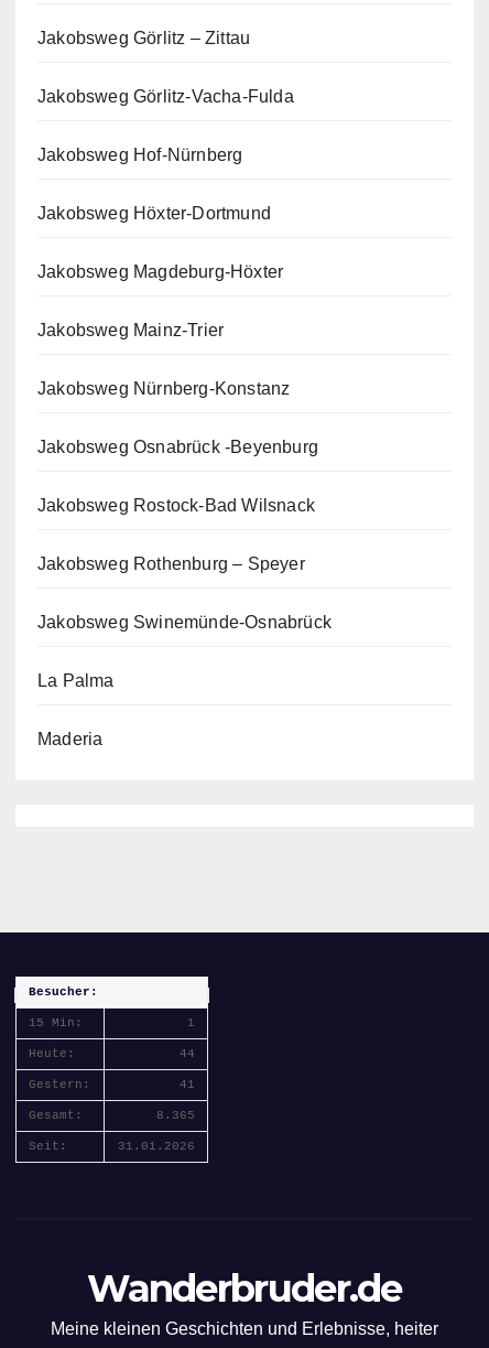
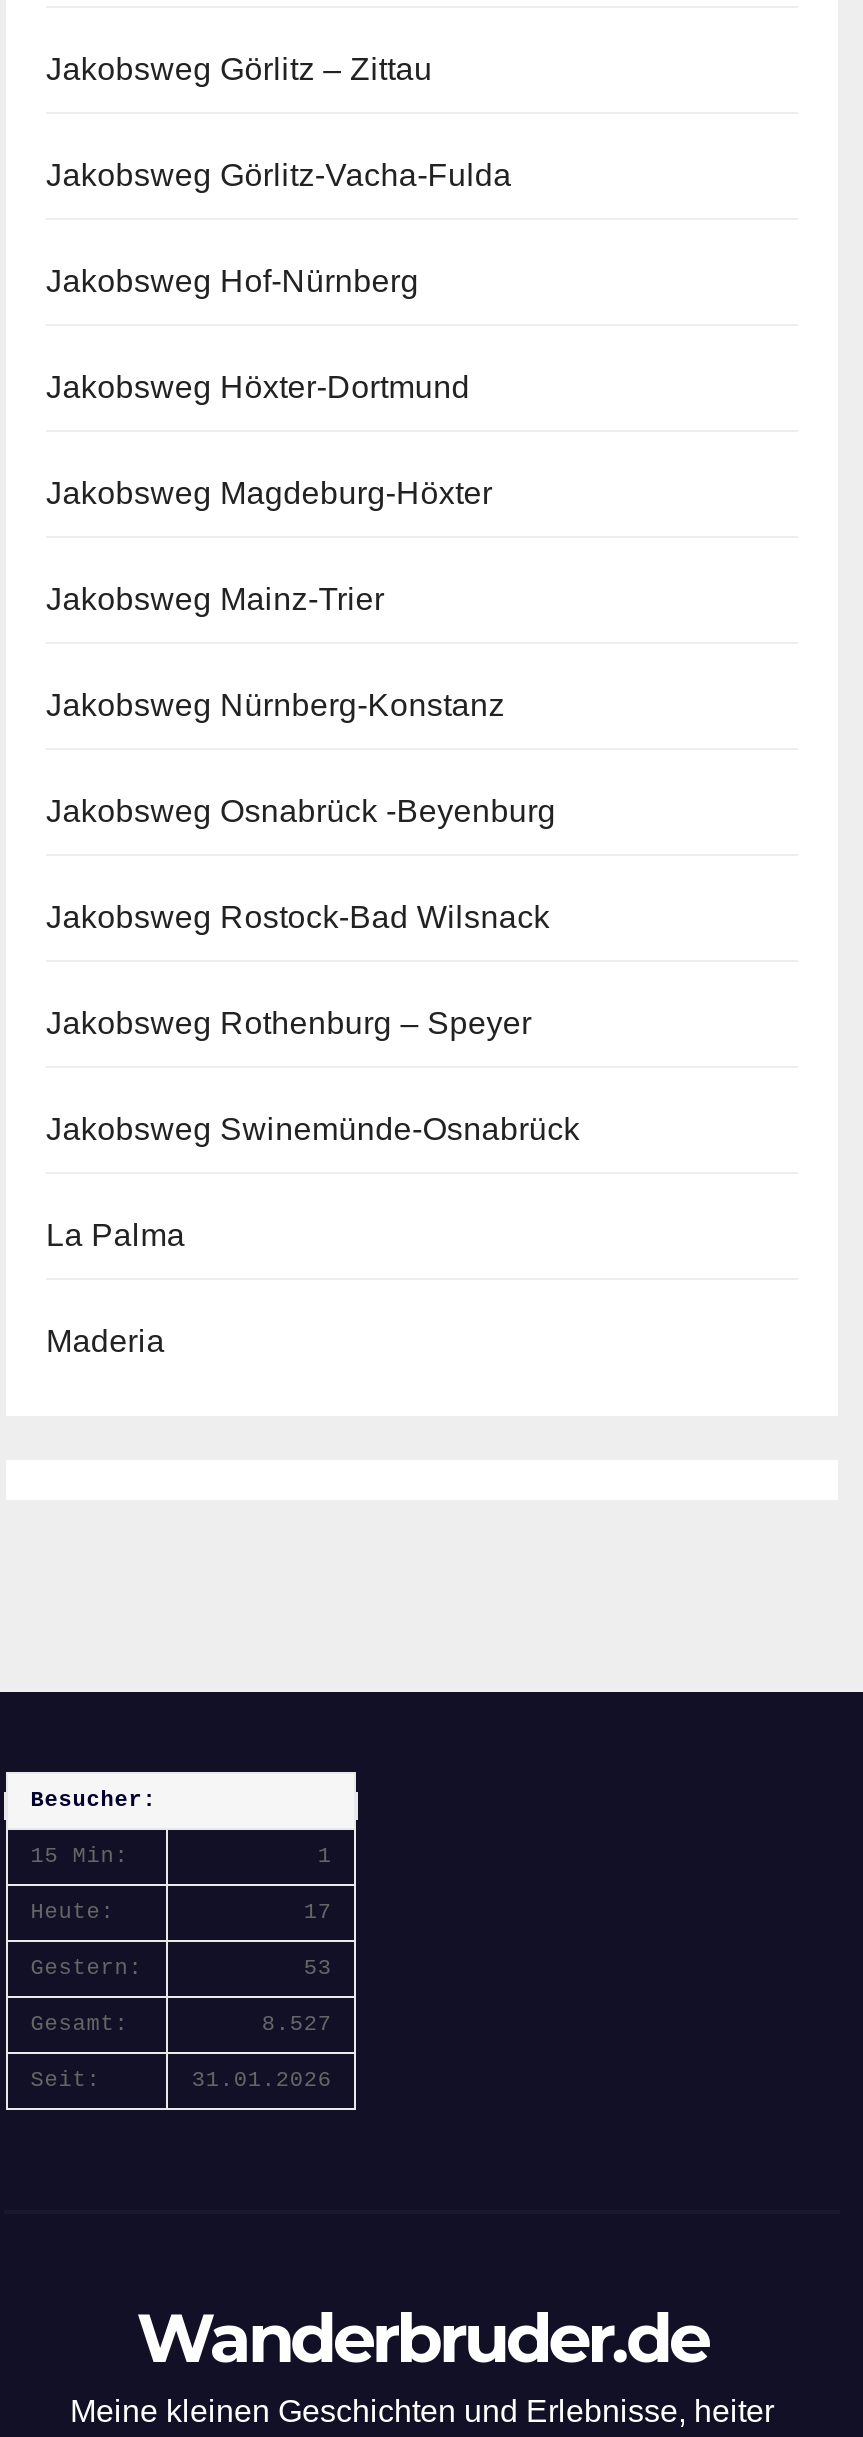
- 44
+ 17

- 41
+ 53

- 8.365
+ 8.527
